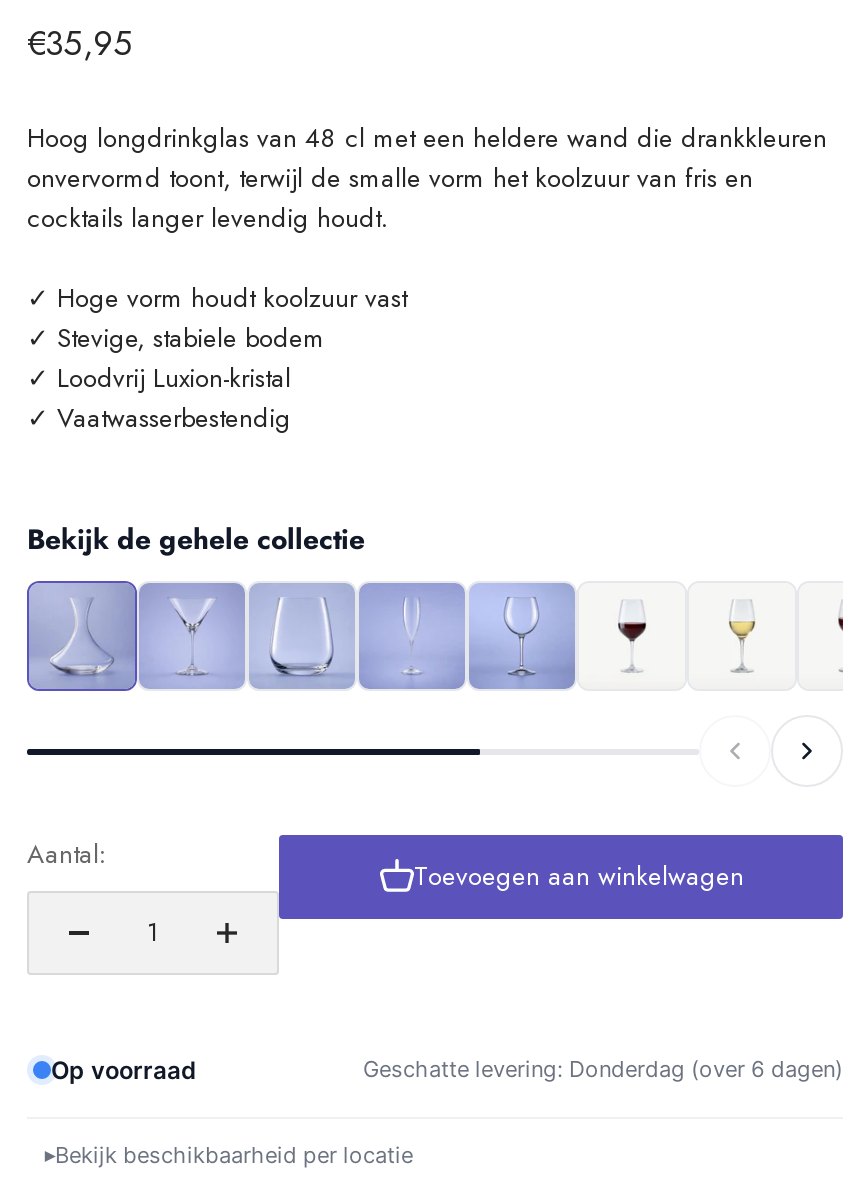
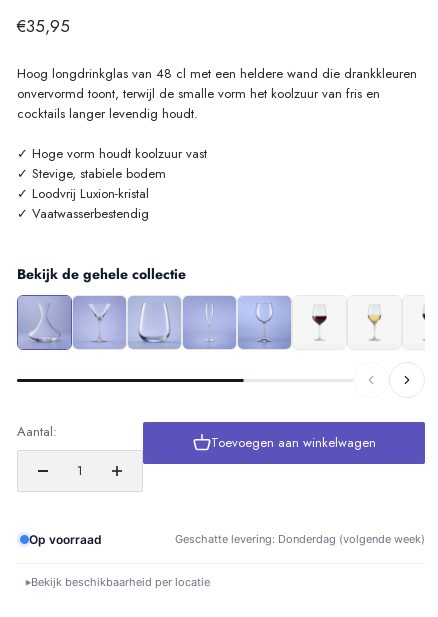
- Geschatte levering: Donderdag (over 6 dagen)
+ Geschatte levering: Donderdag (volgende week)
